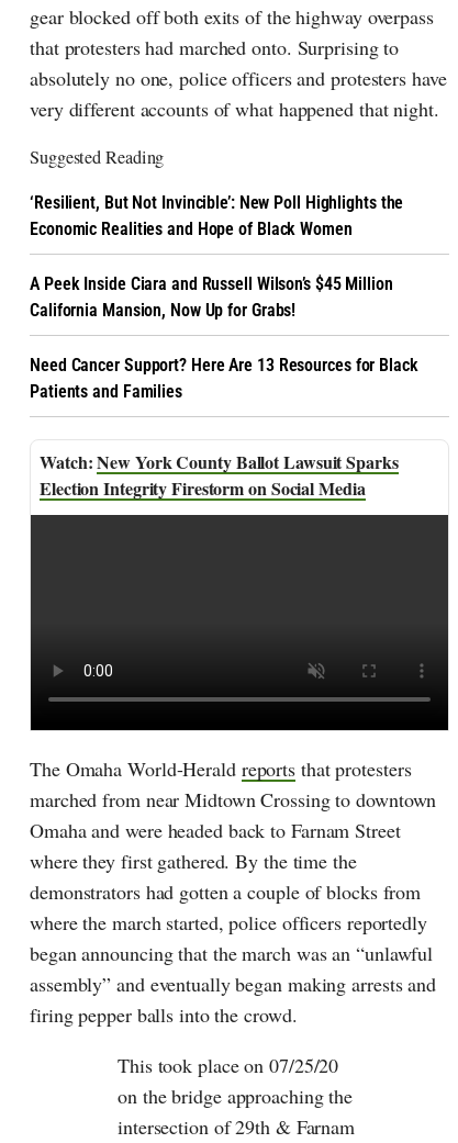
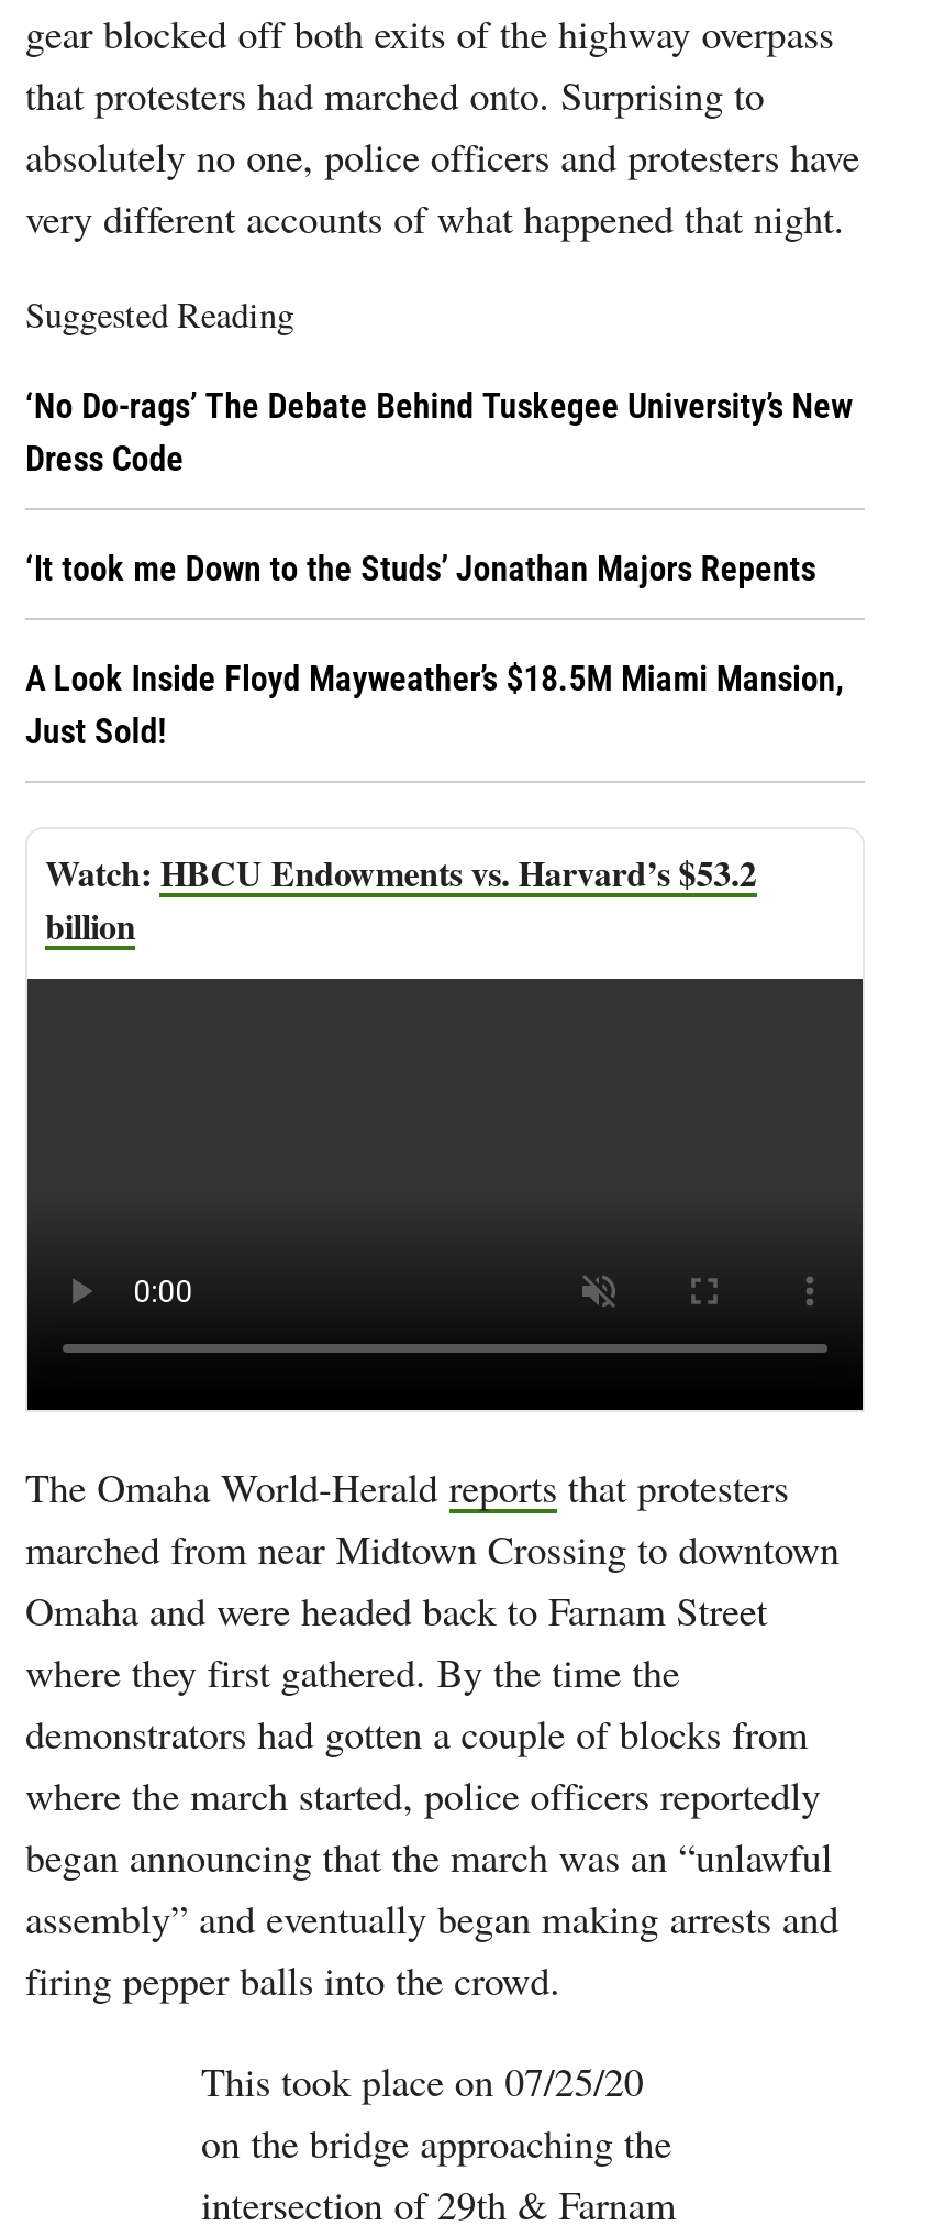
- ‘Resilient, But Not Invincible’: New Poll Highlights the
- Economic Realities and Hope of Black Women
+ ‘No Do-rags’ The Debate Behind Tuskegee University’s New
+ Dress Code

- A Peek Inside Ciara and Russell Wilson’s $45 Million
- California Mansion, Now Up for Grabs!
+ ‘It took me Down to the Studs’ Jonathan Majors Repents

- Need Cancer Support? Here Are 13 Resources for Black
- Patients and Families
+ A Look Inside Floyd Mayweather’s $18.5M Miami Mansion,
+ Just Sold!

- New York County Ballot Lawsuit Sparks
- Election Integrity Firestorm on Social Media
+ HBCU Endowments vs. Harvard’s $53.2
+ billion
